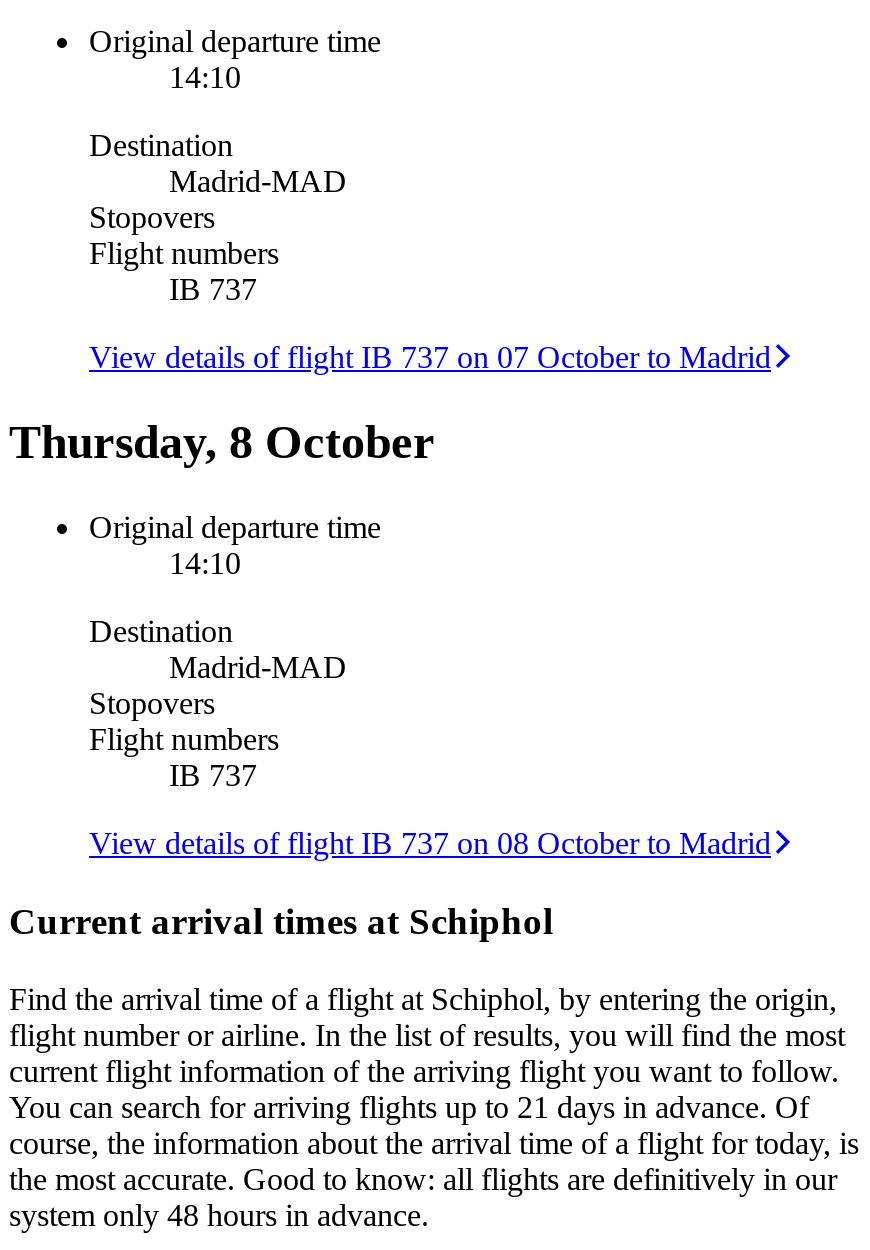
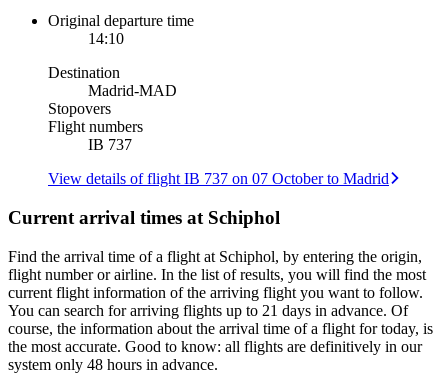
- Thursday, 8 October
- Original departure time
- 14:10
- Destination
- Madrid-MAD
- Stopovers
- Flight numbers
- IB 737
- View details of flight IB 737 on 08 October to Madrid
